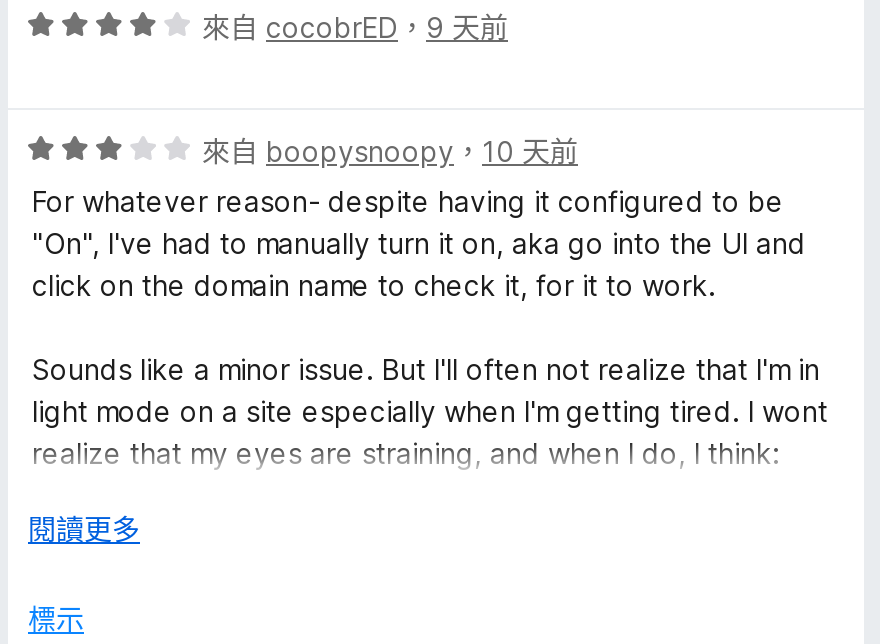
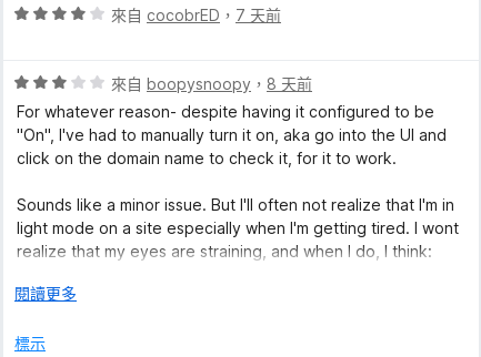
- 來自cocobrED，9 天前
+ 來自cocobrED，7 天前

- 來自boopysnoopy，10 天前
+ 來自boopysnoopy，8 天前
